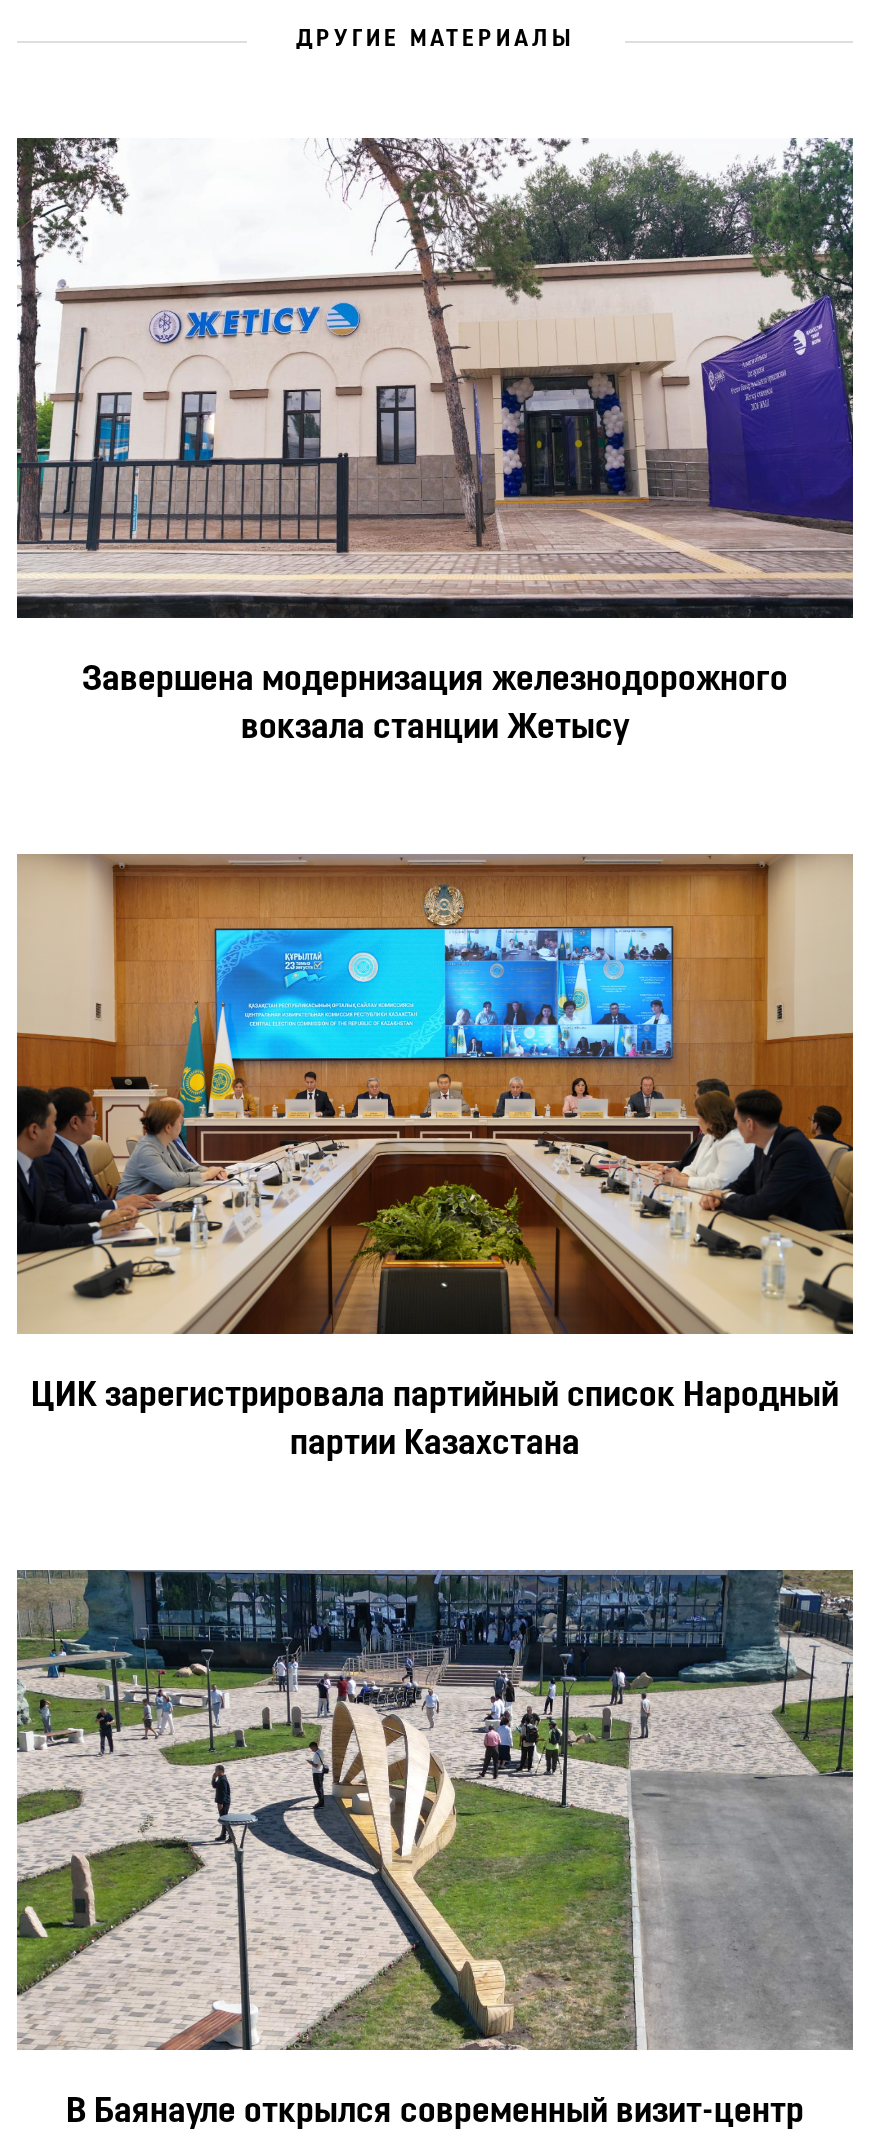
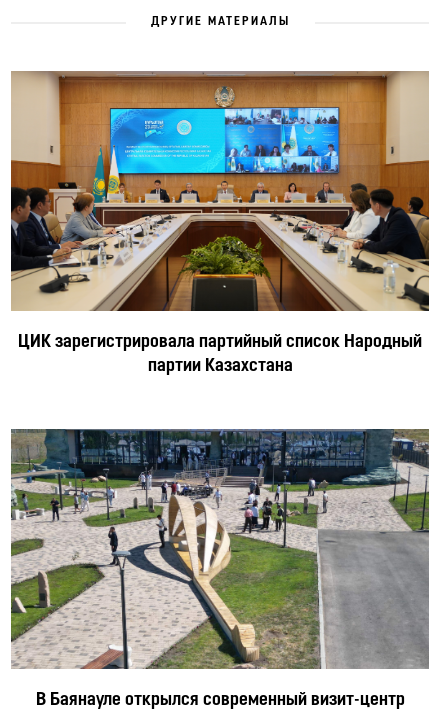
- [image]
- Завершена модернизация железнодорожного
- вокзала станции Жетысу
